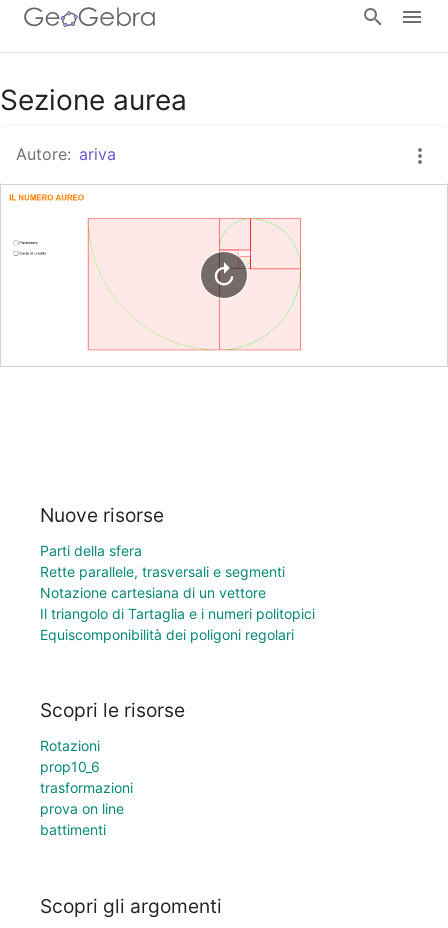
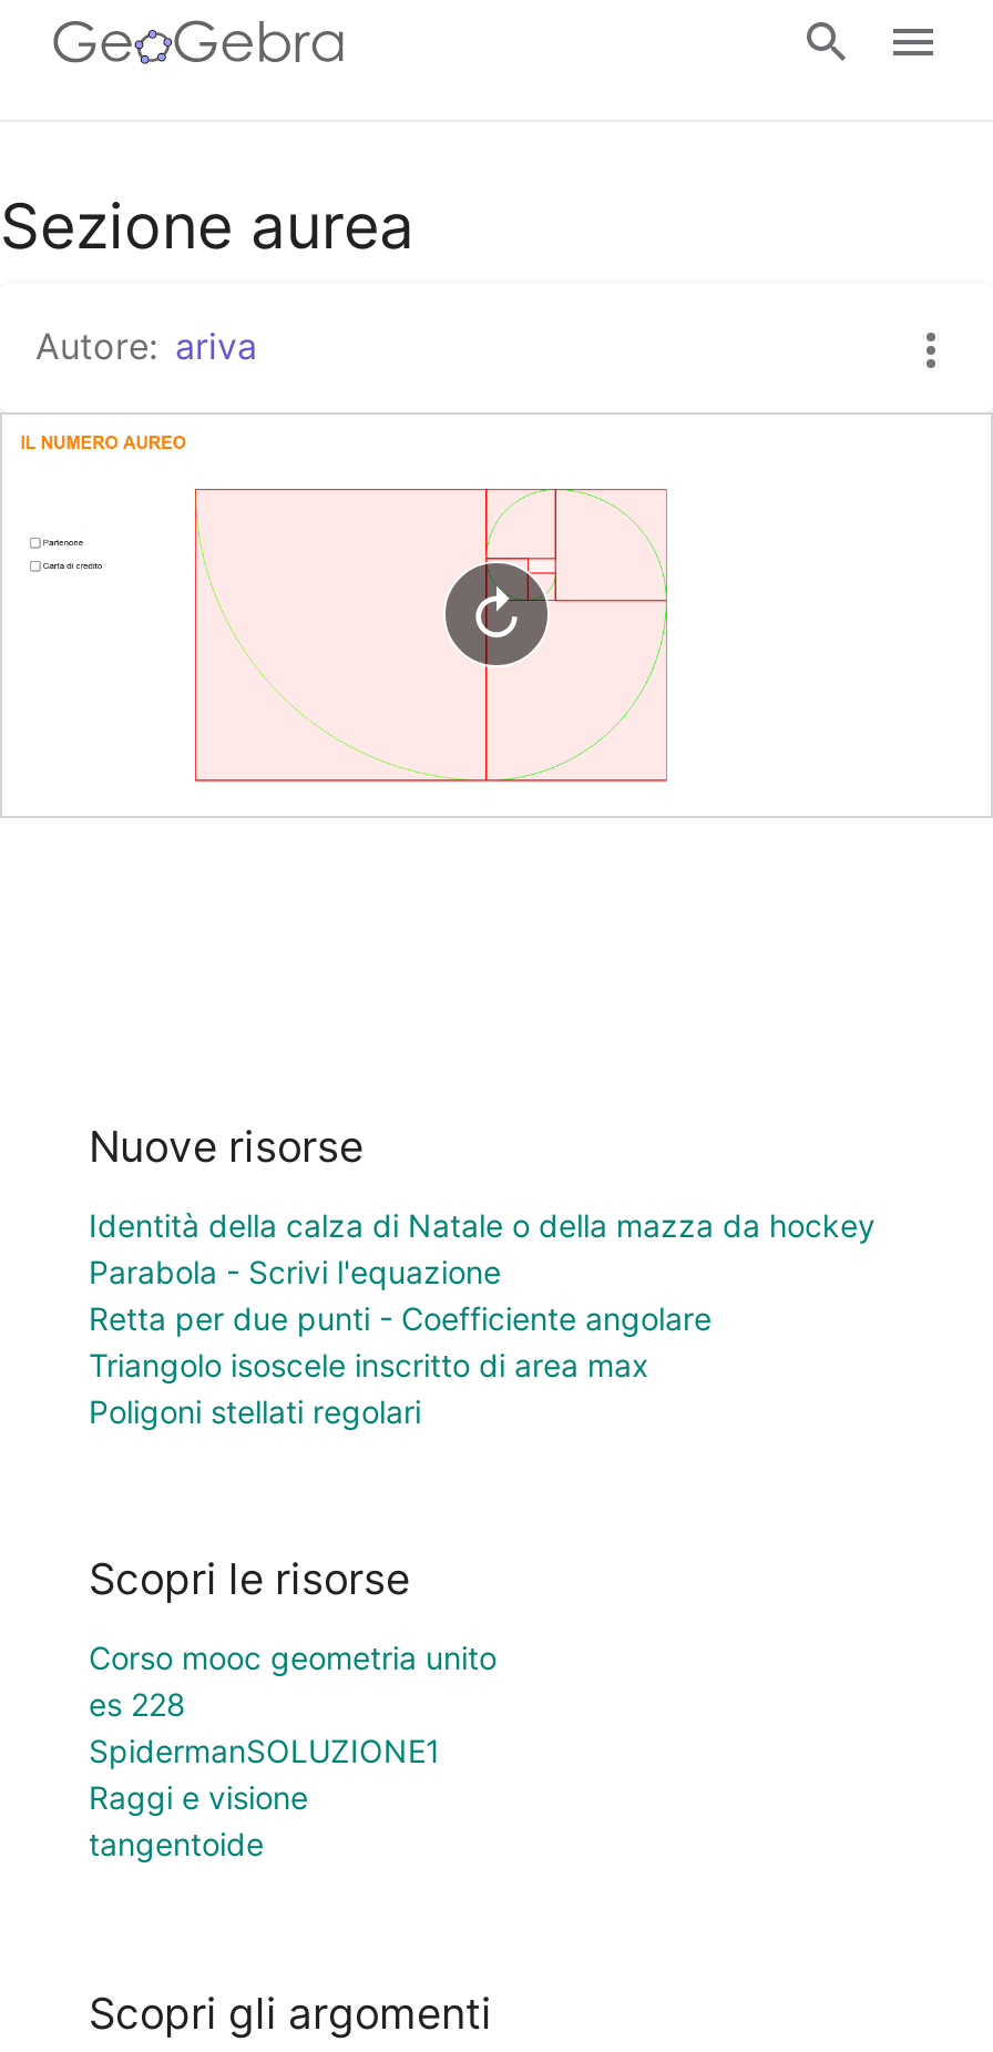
- Parti della sfera
- Rette parallele, trasversali e segmenti
- Notazione cartesiana di un vettore
- Il triangolo di Tartaglia e i numeri politopici
- Equiscomponibilità dei poligoni regolari
+ Identità della calza di Natale o della mazza da hockey
+ Parabola - Scrivi l'equazione
+ Retta per due punti - Coefficiente angolare
+ Triangolo isoscele inscritto di area max
+ Poligoni stellati regolari

- Rotazioni
- prop10_6
- trasformazioni
- prova on line
- battimenti
+ Corso mooc geometria unito
+ es 228
+ SpidermanSOLUZIONE1
+ Raggi e visione
+ tangentoide
